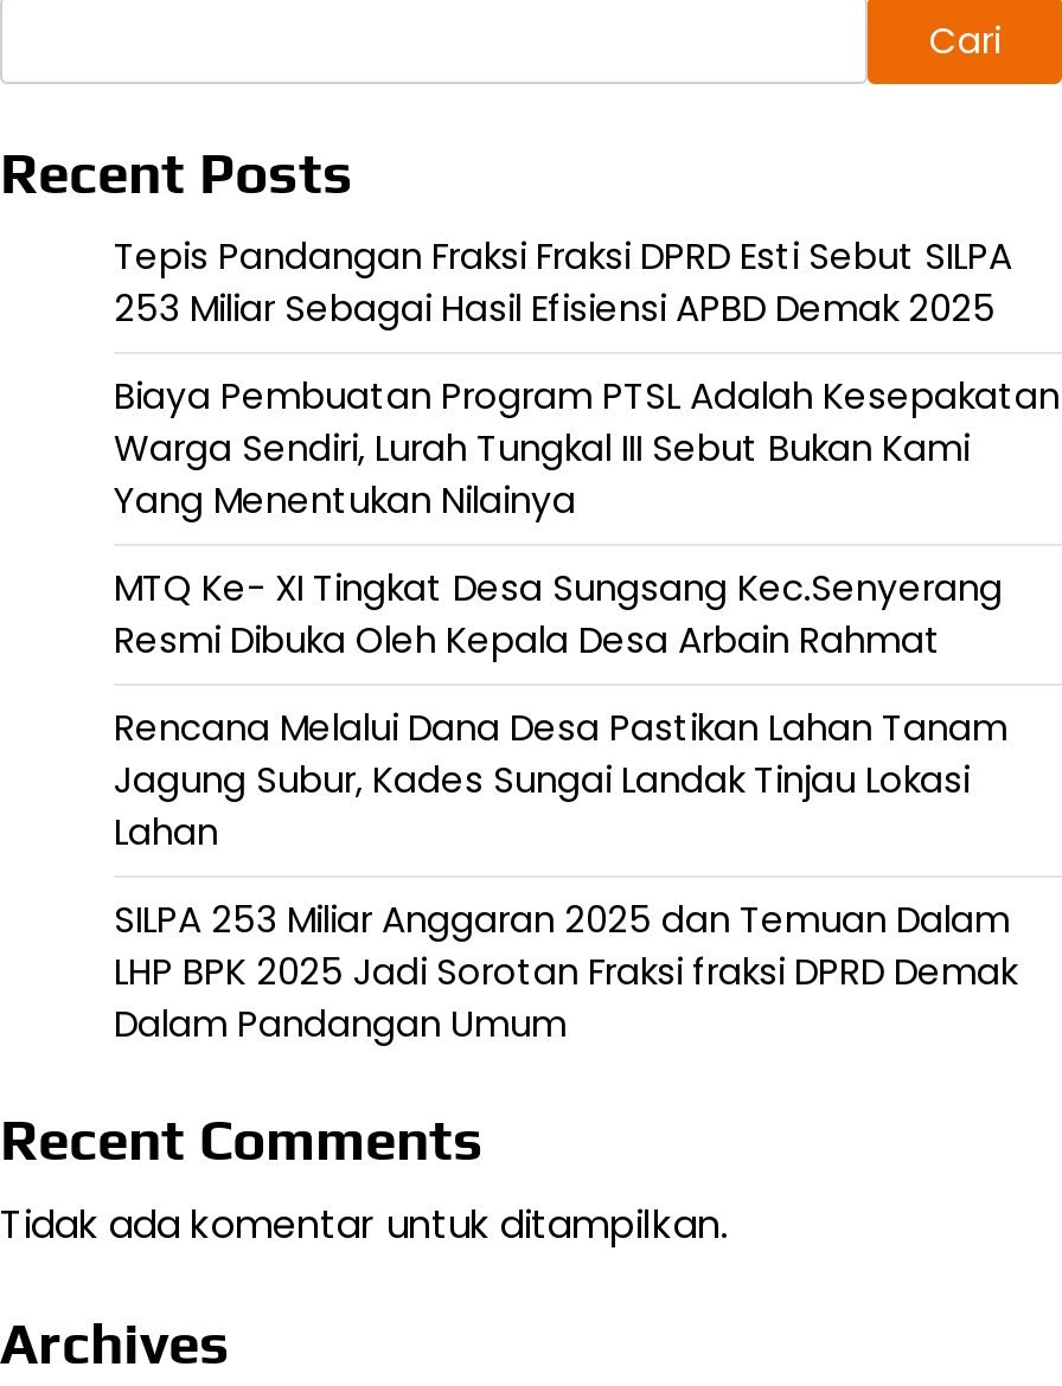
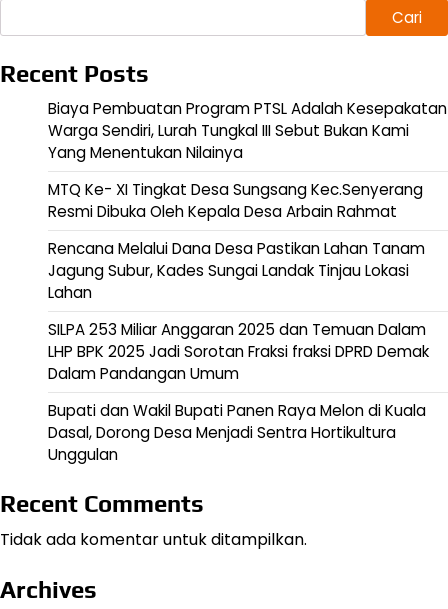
- Tepis Pandangan Fraksi Fraksi DPRD Esti Sebut SILPA
- 253 Miliar Sebagai Hasil Efisiensi APBD Demak 2025

moved up: Biaya Pembuatan Program PTSL Adalah Kesepakatan | Warga Sendiri, Lurah Tungkal III Sebut Bukan Kami | Yang Menentukan Nilainya | ... | LHP BPK 2025 Jadi Sorotan Fraksi fraksi DPRD Demak | Dalam Pandangan Umum

+ Bupati dan Wakil Bupati Panen Raya Melon di Kuala
+ Dasal, Dorong Desa Menjadi Sentra Hortikultura
+ Unggulan
